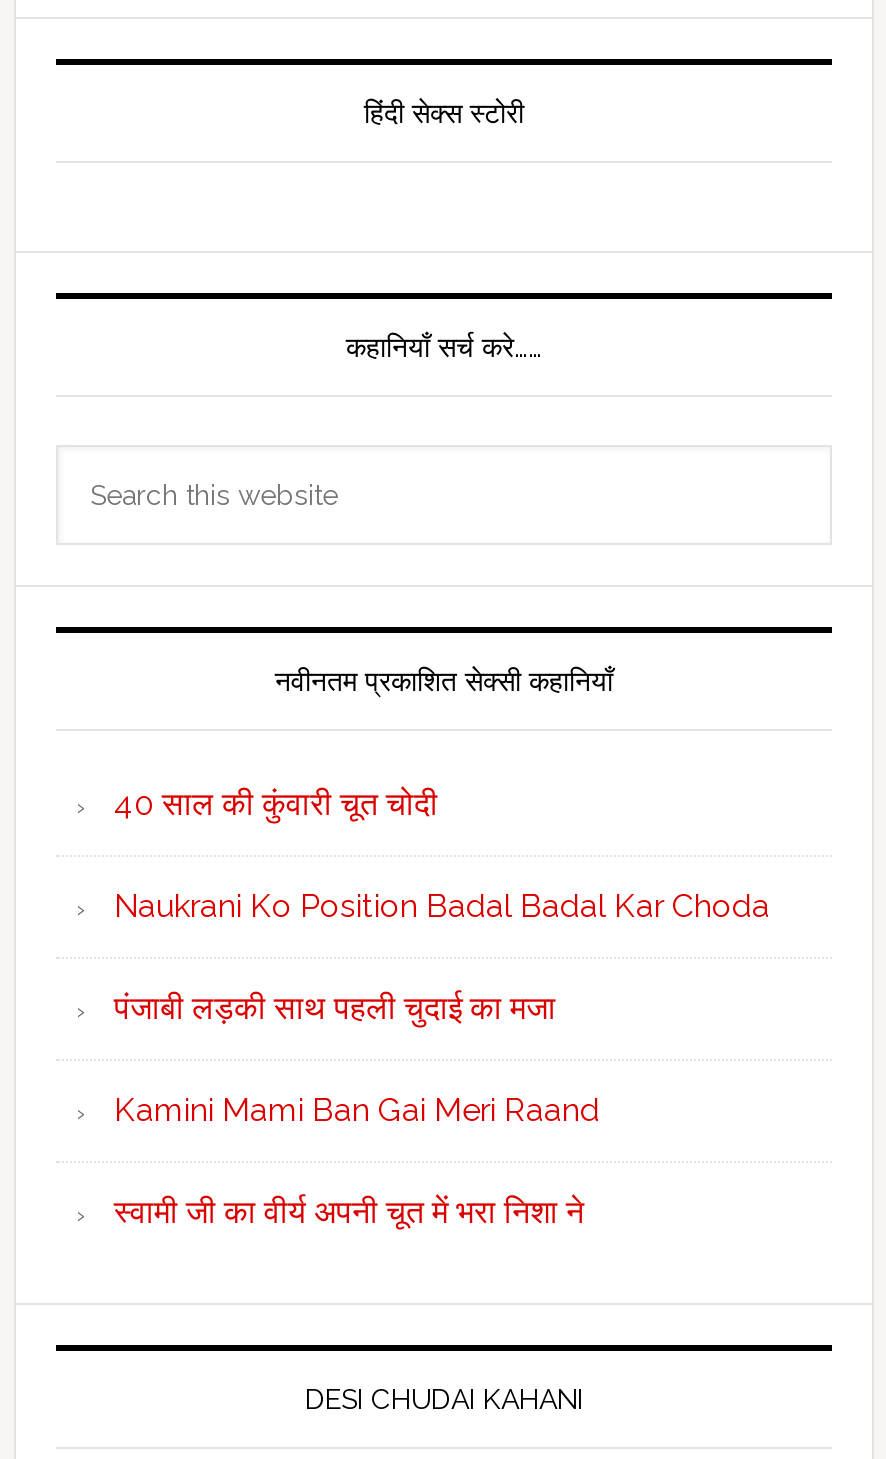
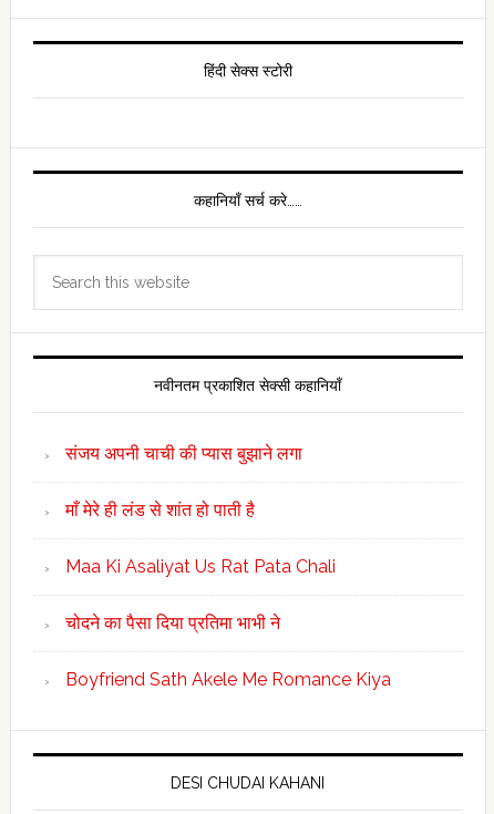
- 40 साल की कुंवारी चूत चोदी
+ संजय अपनी चाची की प्यास बुझाने लगा

- Naukrani Ko Position Badal Badal Kar Choda
+ माँ मेरे ही लंड से शांत हो पाती है

- पंजाबी लड़की साथ पहली चुदाई का मजा
+ Maa Ki Asaliyat Us Rat Pata Chali

- Kamini Mami Ban Gai Meri Raand
+ चोदने का पैसा दिया प्रतिमा भाभी ने

- स्वामी जी का वीर्य अपनी चूत में भरा निशा ने
+ Boyfriend Sath Akele Me Romance Kiya
